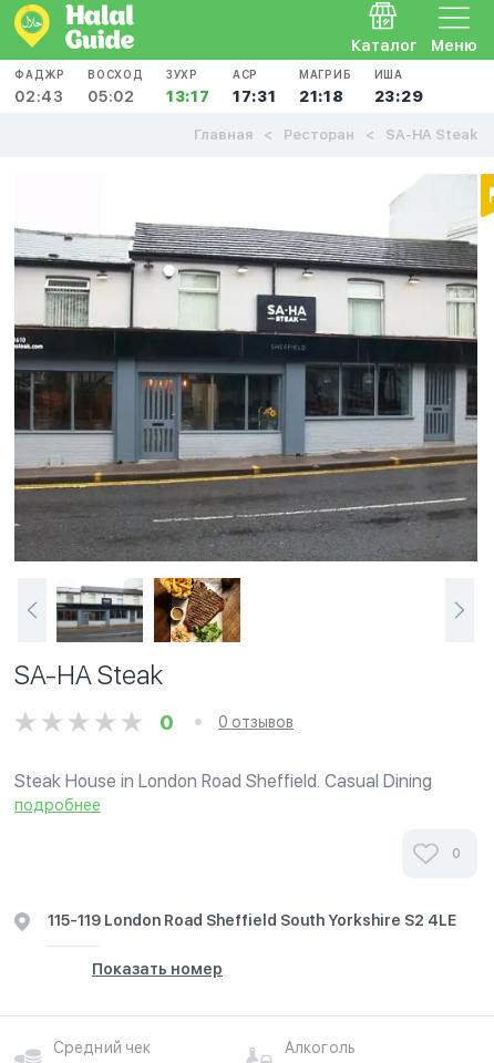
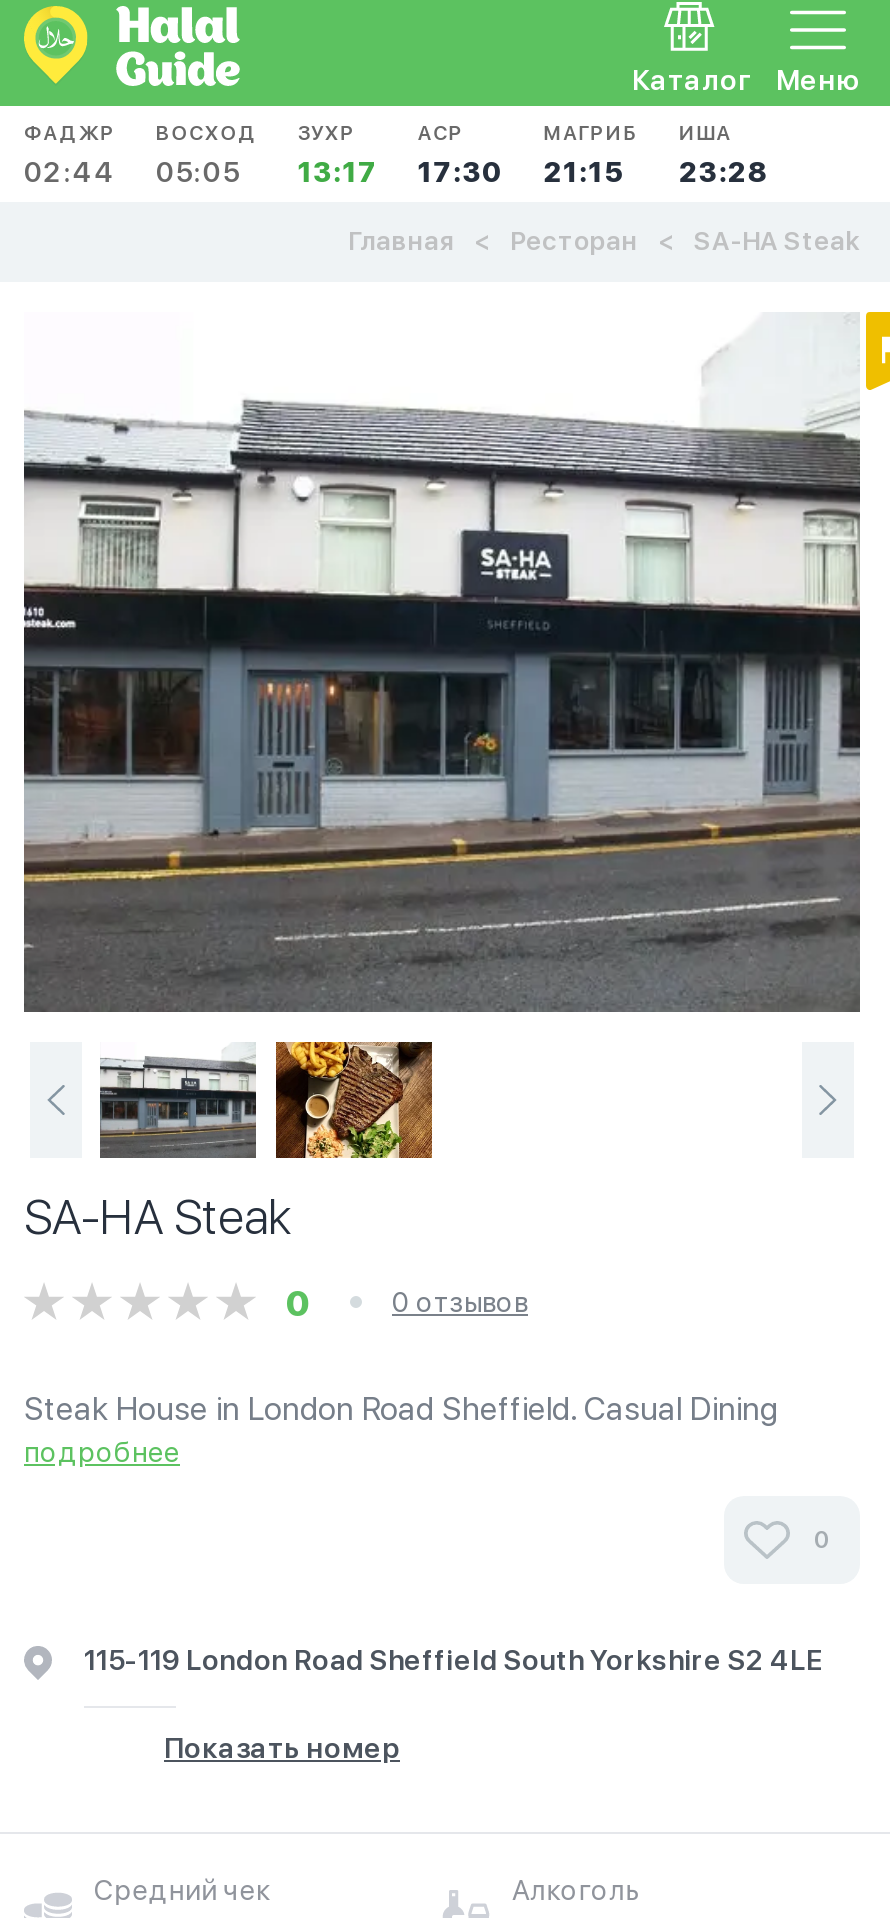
- 02:43
+ 02:44

- 05:02
+ 05:05

- 17:31
+ 17:30

- 21:18
+ 21:15

- 23:29
+ 23:28
